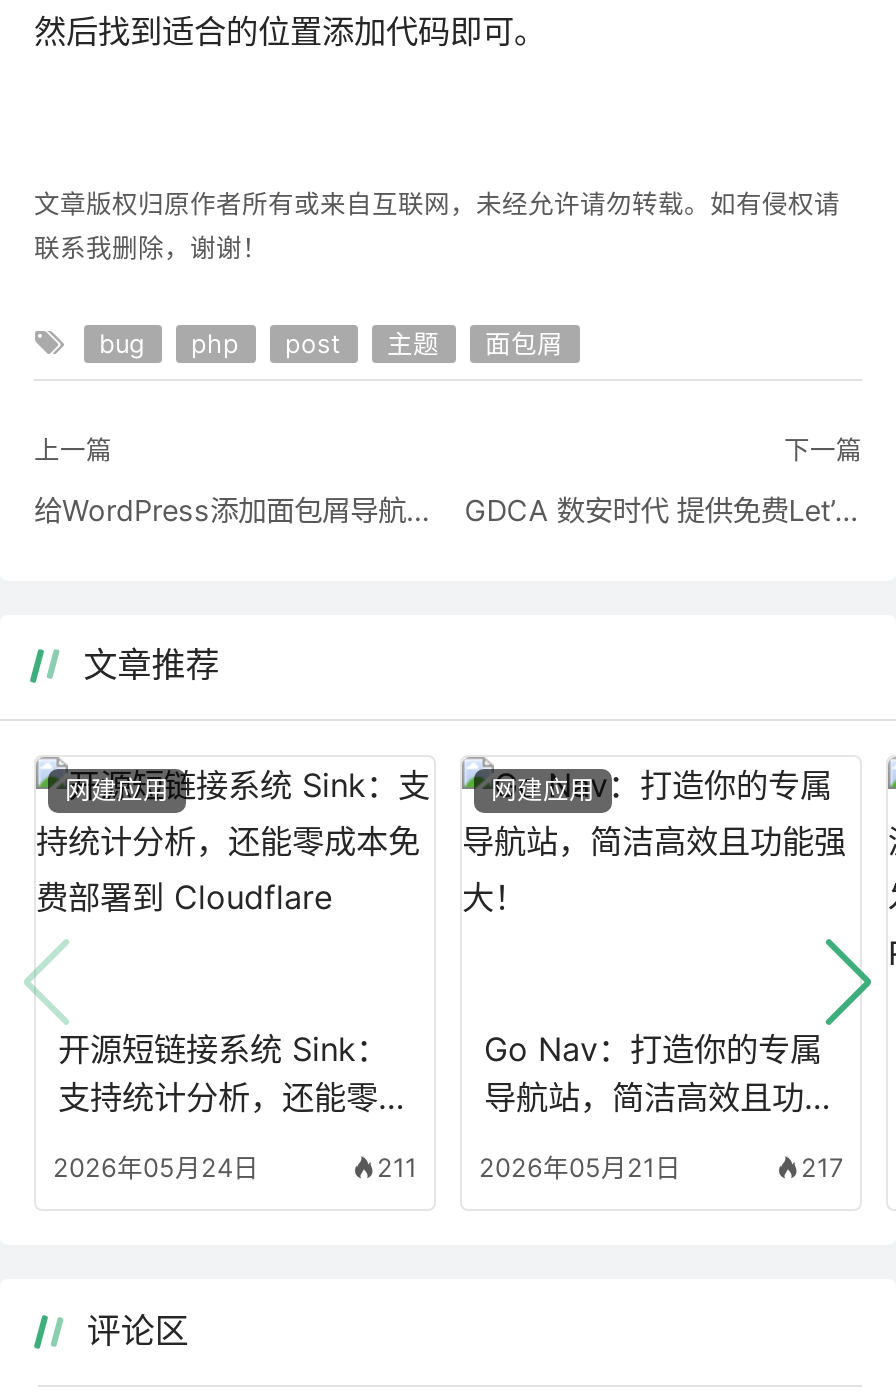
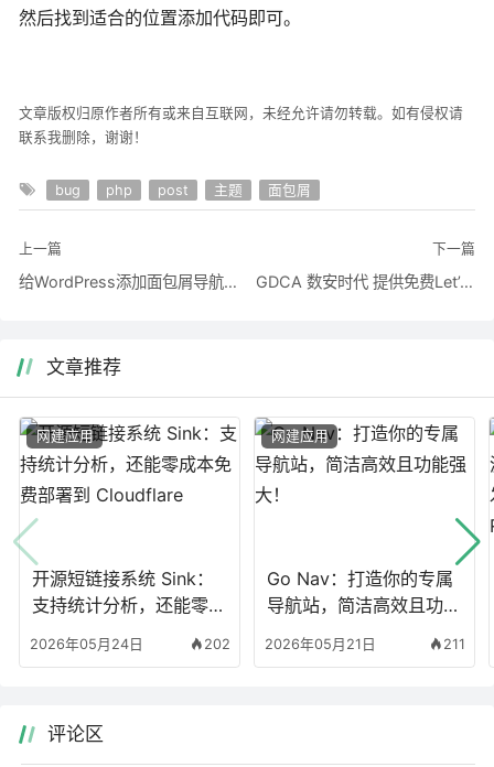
- 211
+ 202

- 217
+ 211
